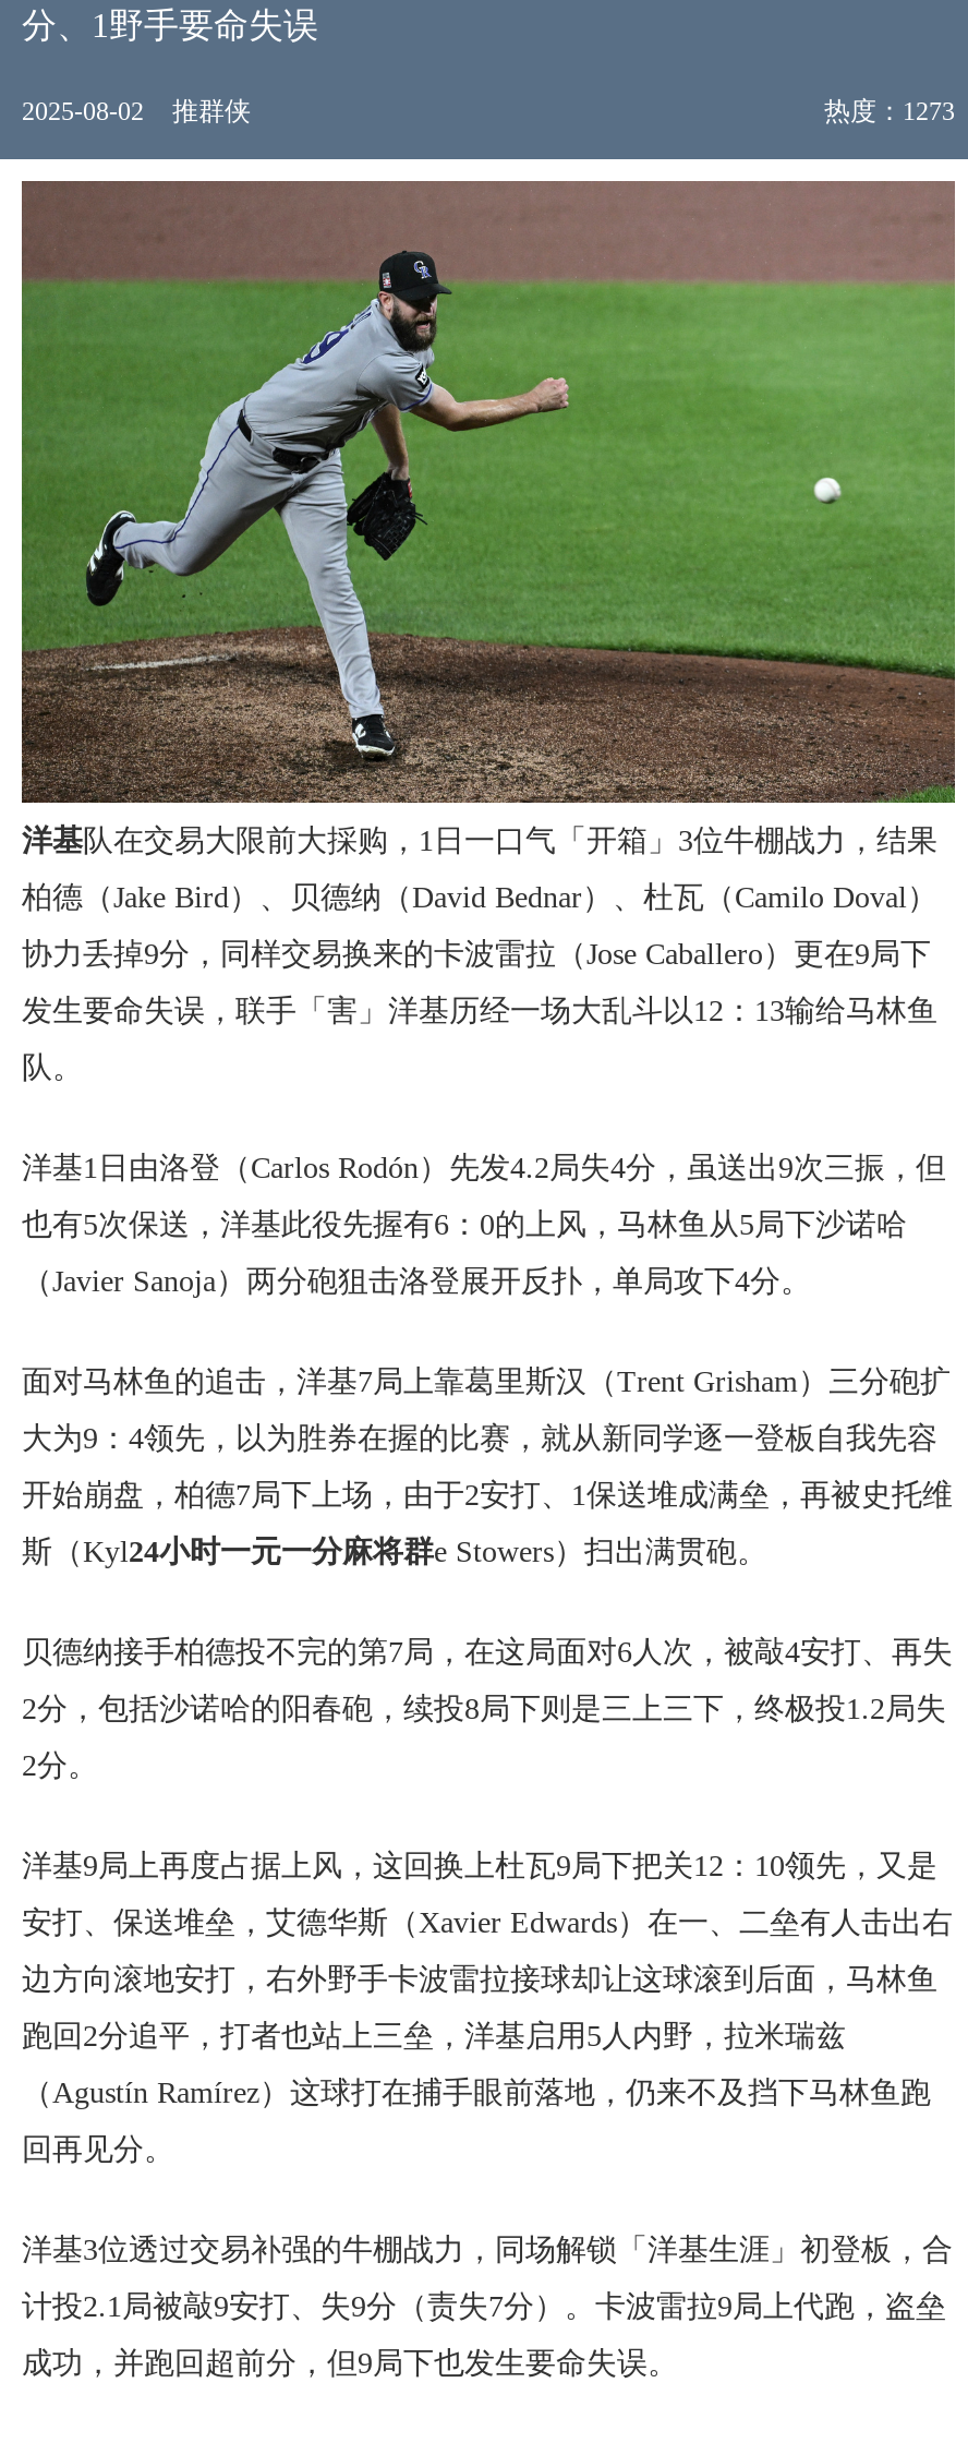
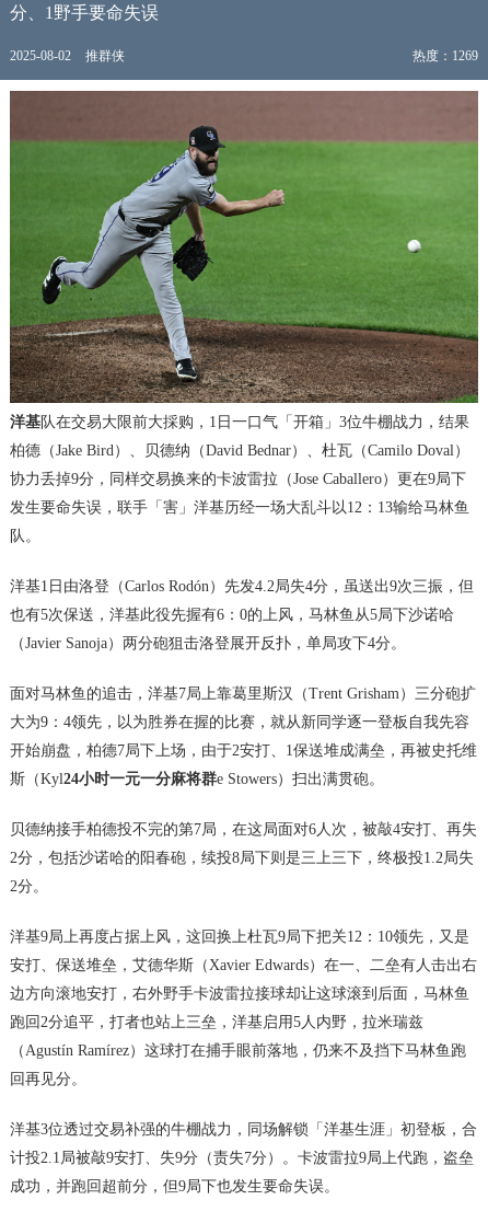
- 热度：1273
+ 热度：1269
